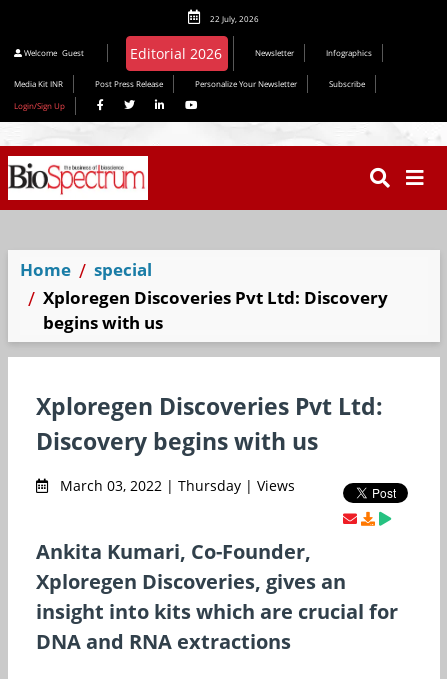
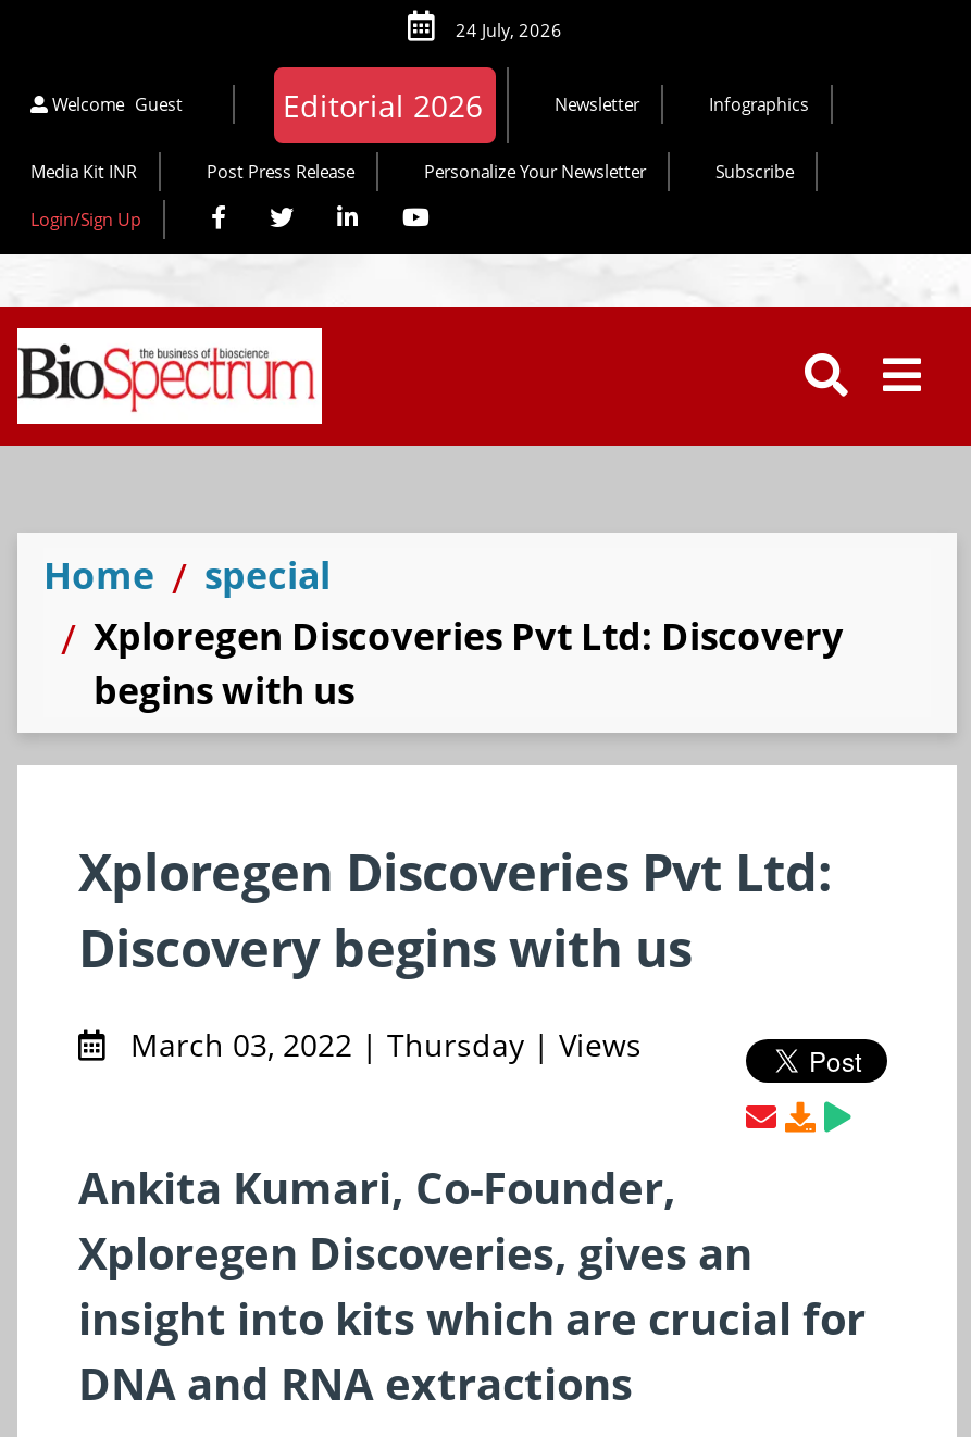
- 22 July, 2026
+ 24 July, 2026
